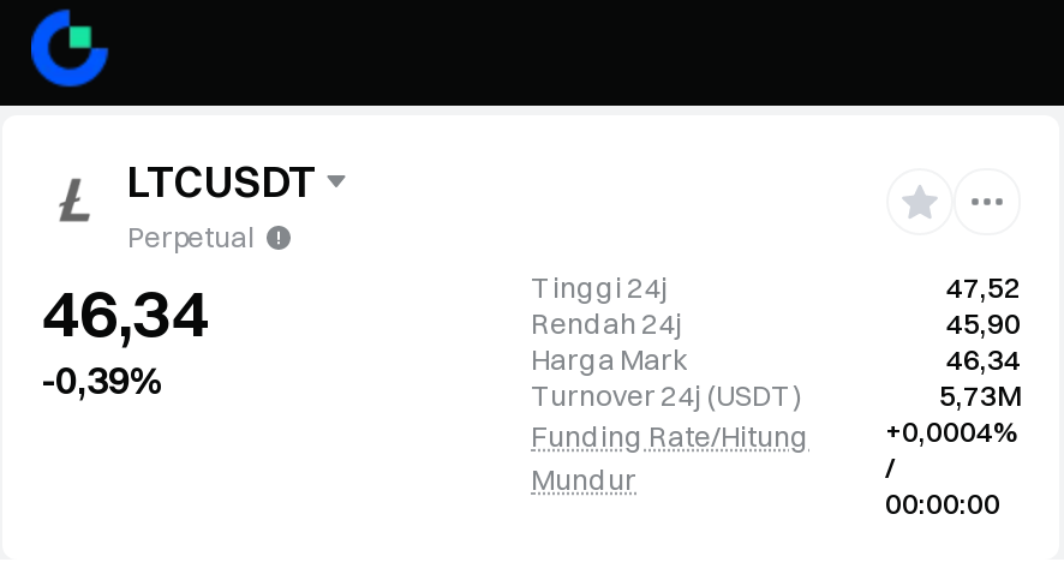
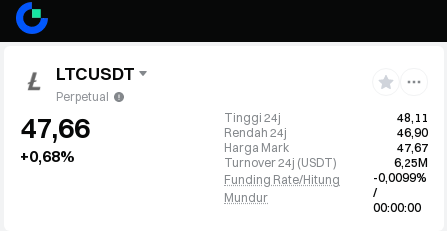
- 46,34
+ 47,66

- 47,52
+ 48,11

- 45,90
+ 46,90

- 46,34
+ 47,67

- -0,39%
+ +0,68%

- 5,73M
+ 6,25M

- +0,0004%
+ -0,0099%
